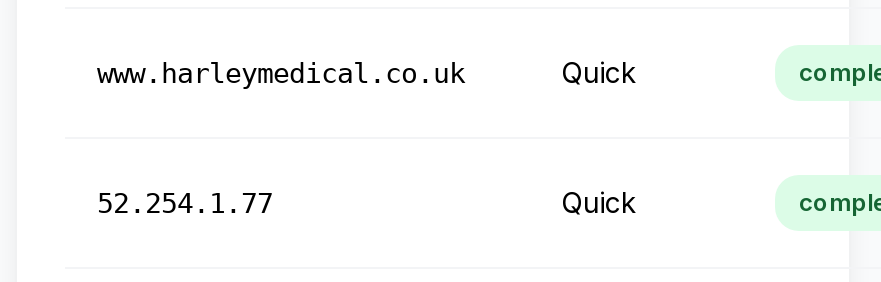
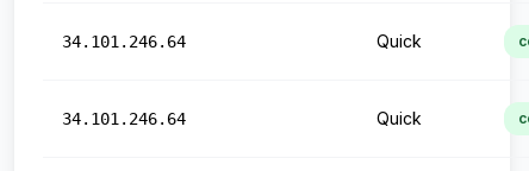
- www.harleymedical.co.uk
+ 34.101.246.64

- 52.254.1.77
+ 34.101.246.64
